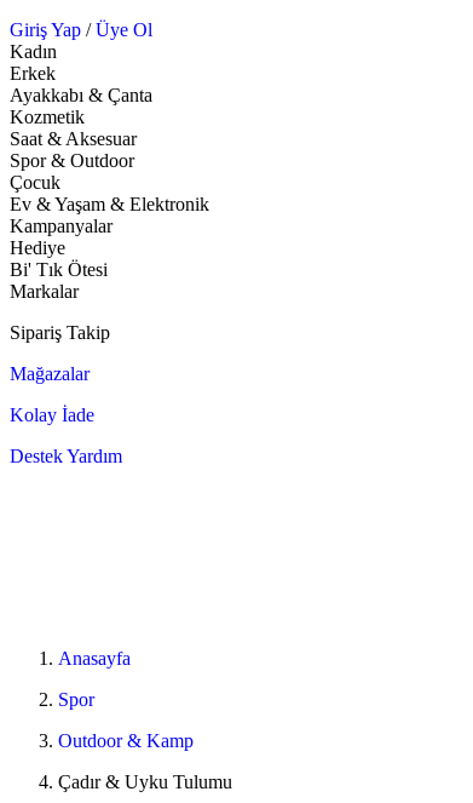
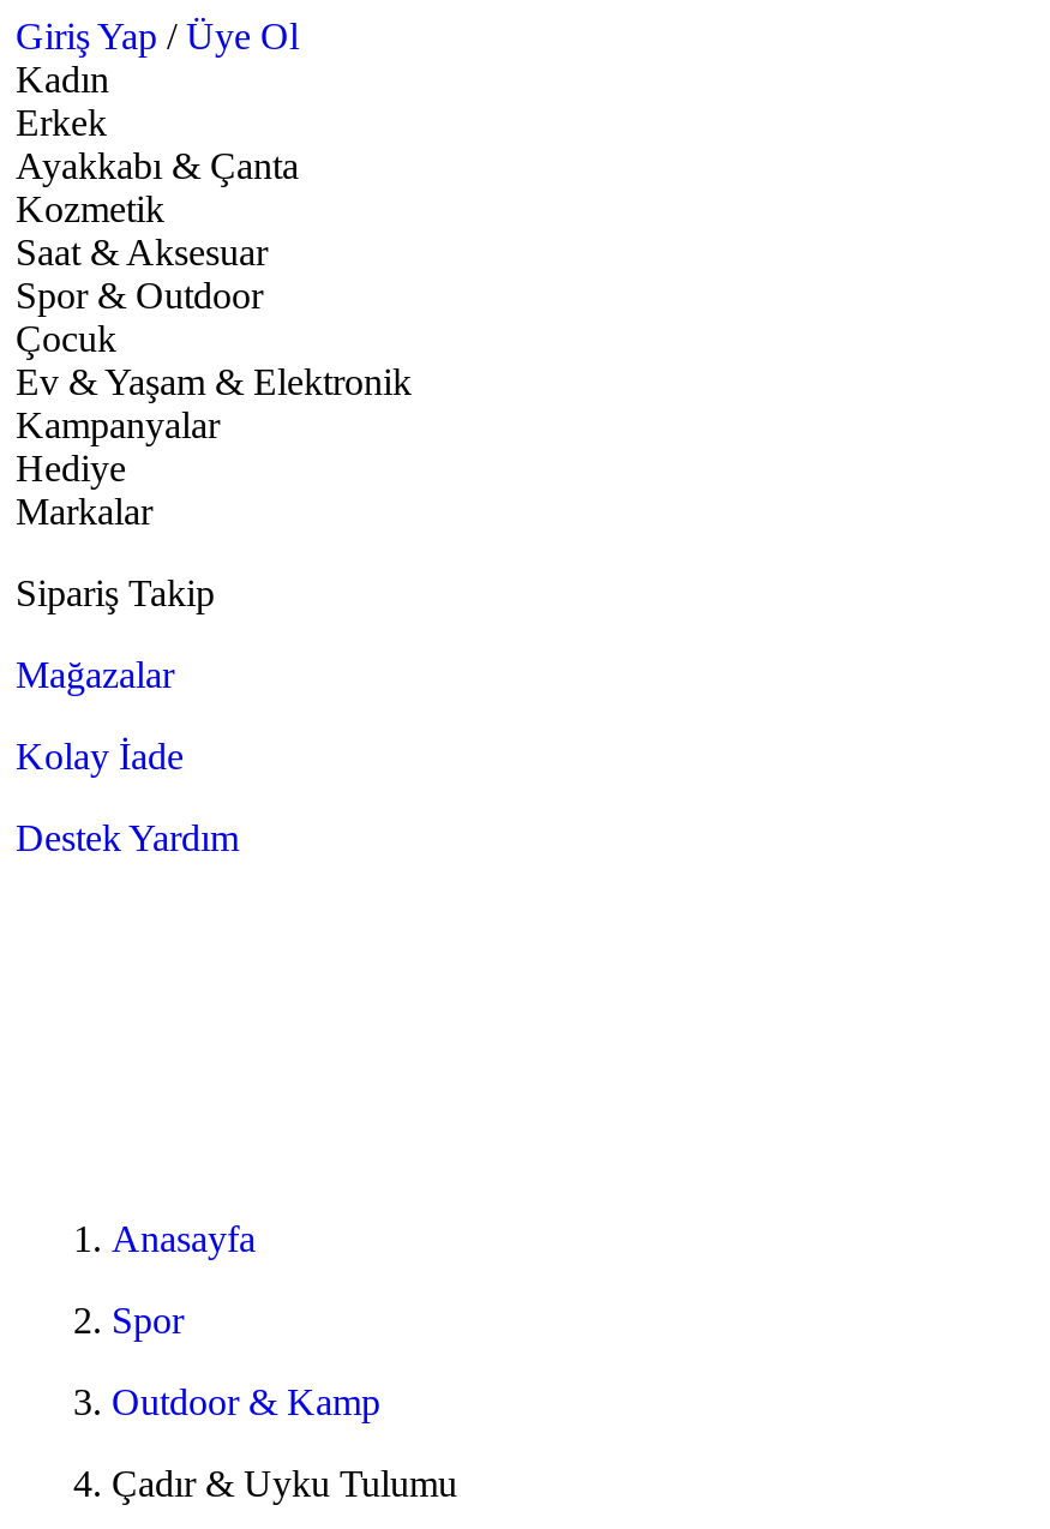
- Bi' Tık Ötesi
